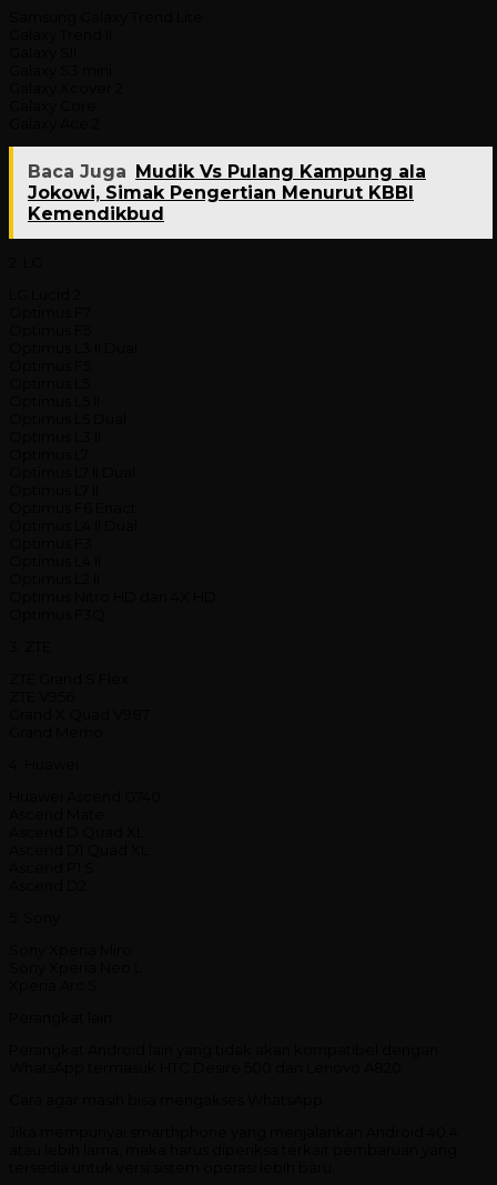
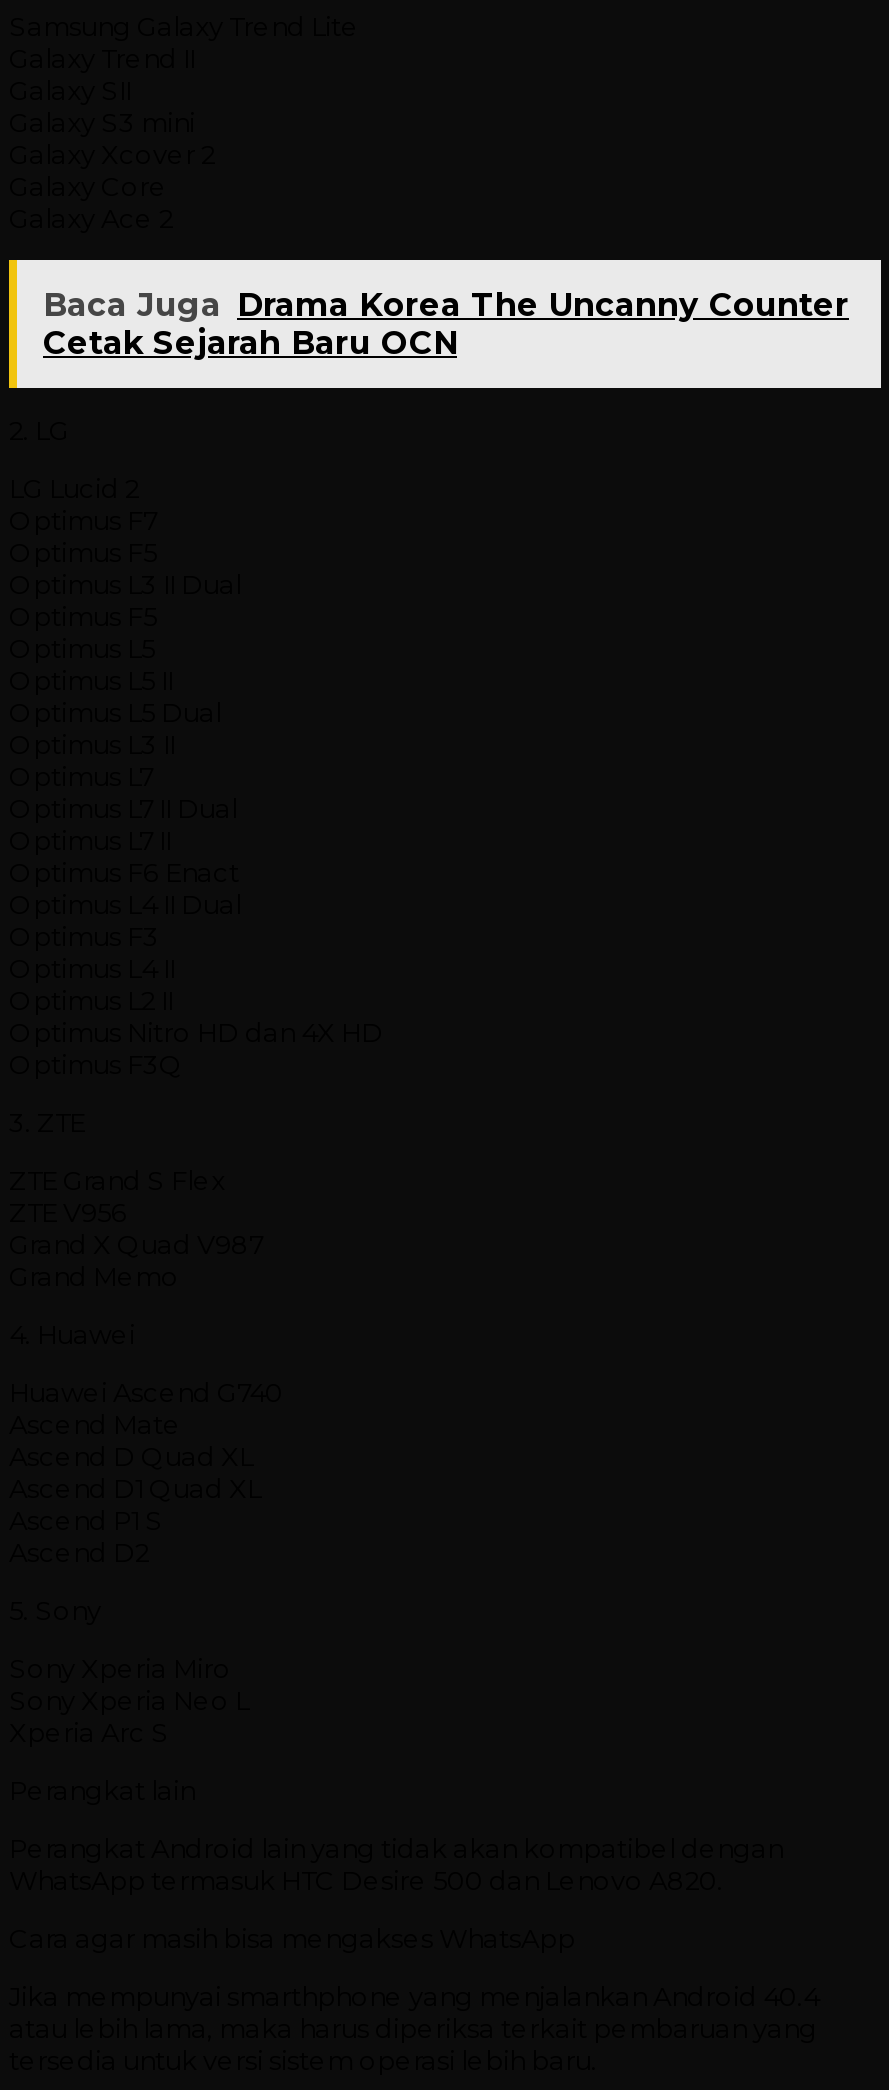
- Baca Juga Mudik Vs Pulang Kampung ala
- Jokowi, Simak Pengertian Menurut KBBI
- Kemendikbud
+ Baca Juga Drama Korea The Uncanny Counter
+ Cetak Sejarah Baru OCN
